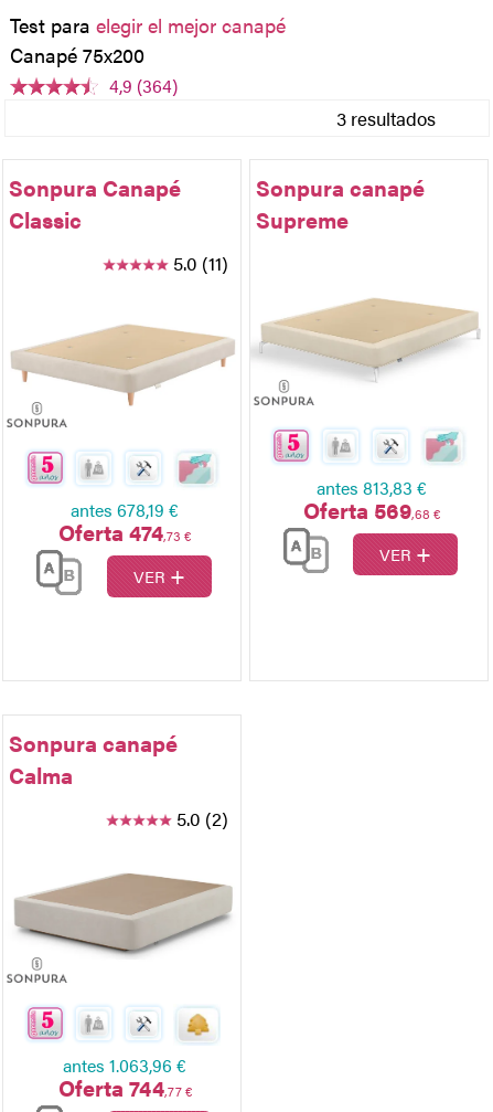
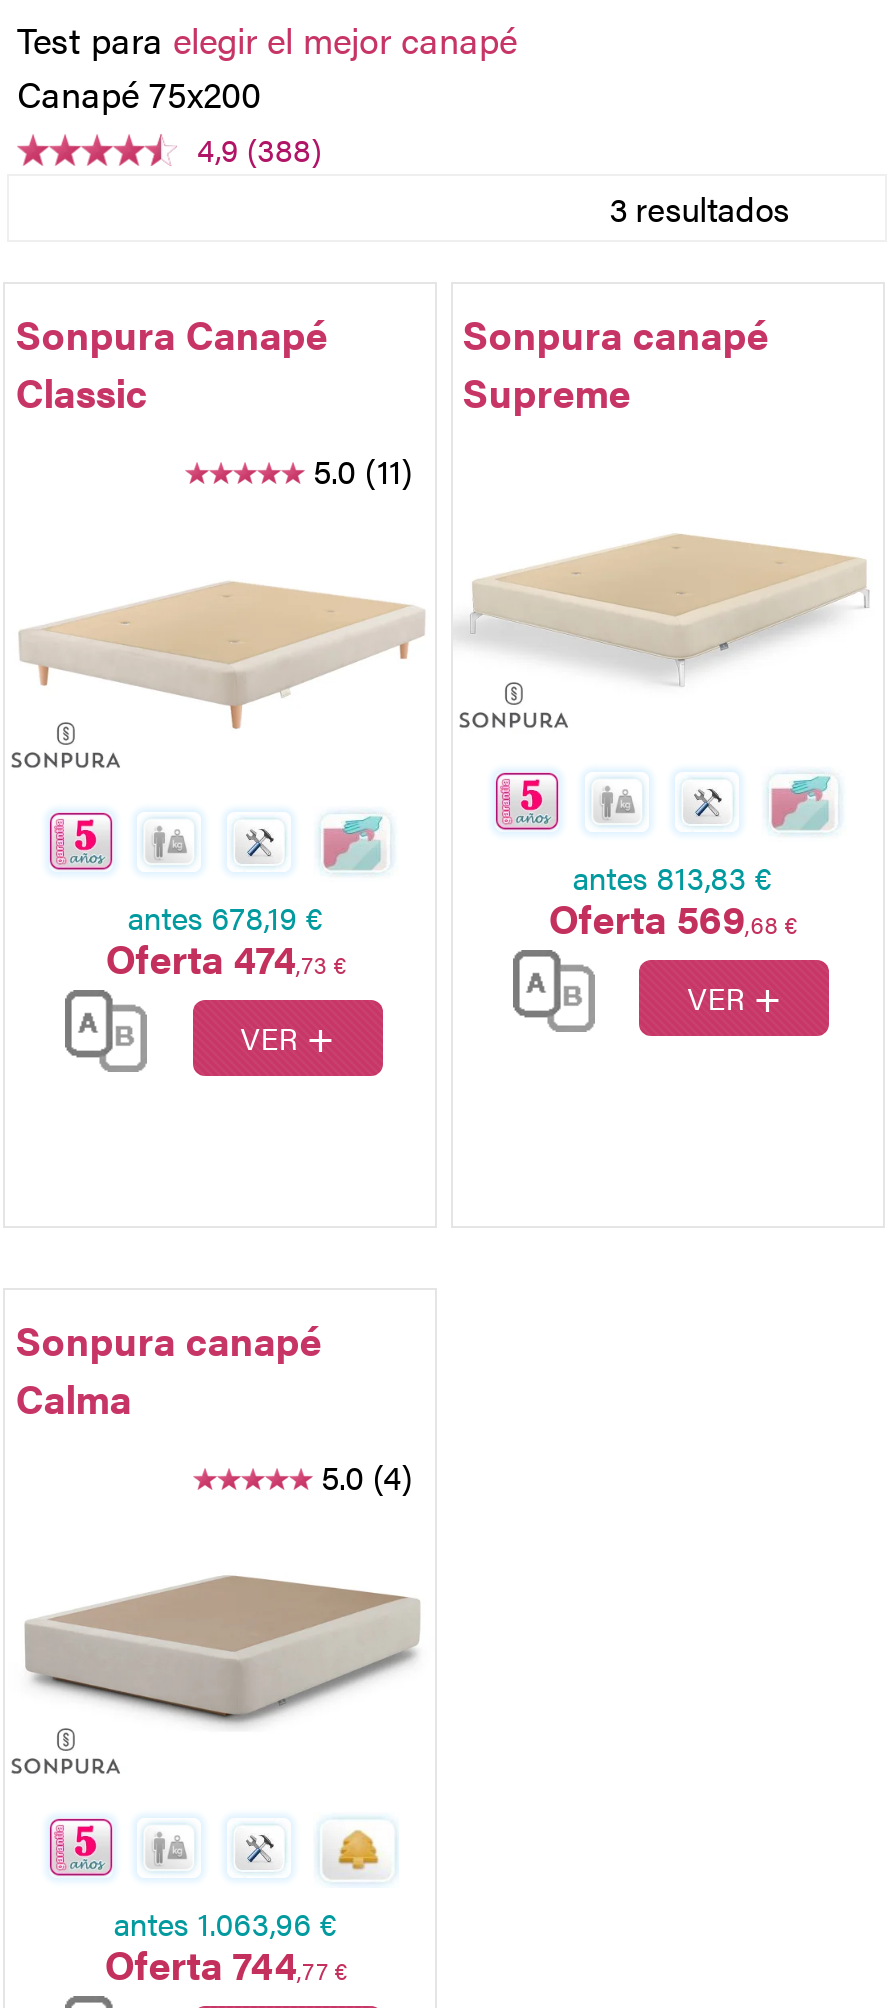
- 4,9 (364)
+ 4,9 (388)

- 5.0 (2)
+ 5.0 (4)
